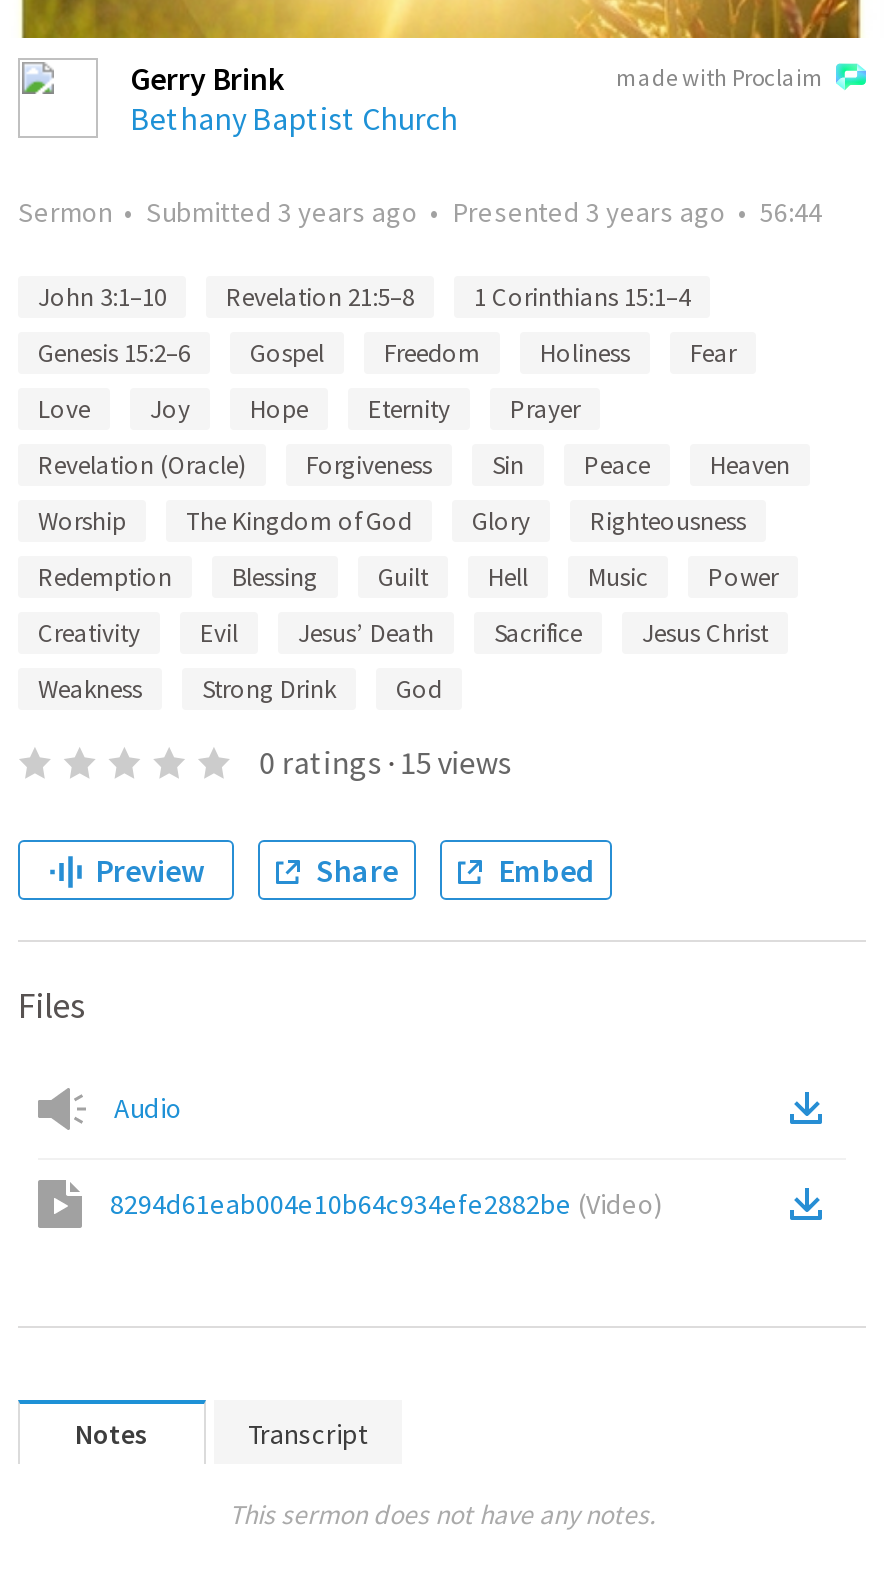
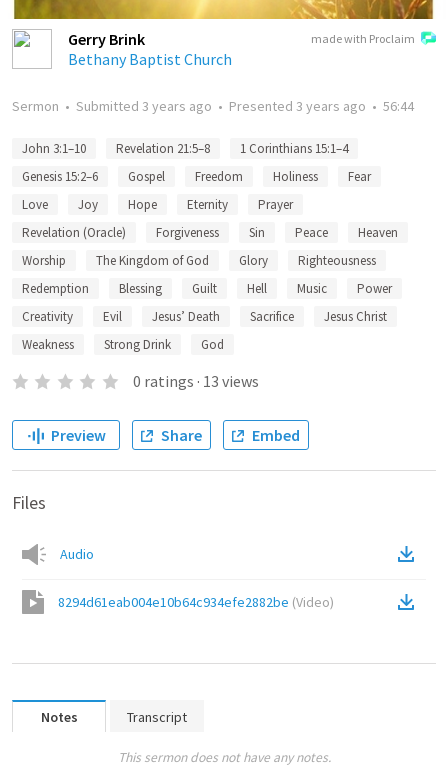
- 0 ratings · 15 views
+ 0 ratings · 13 views
